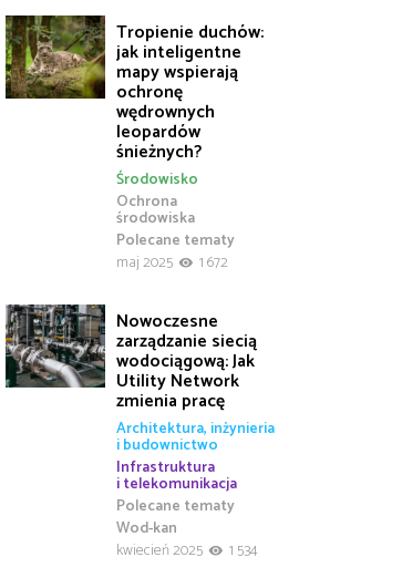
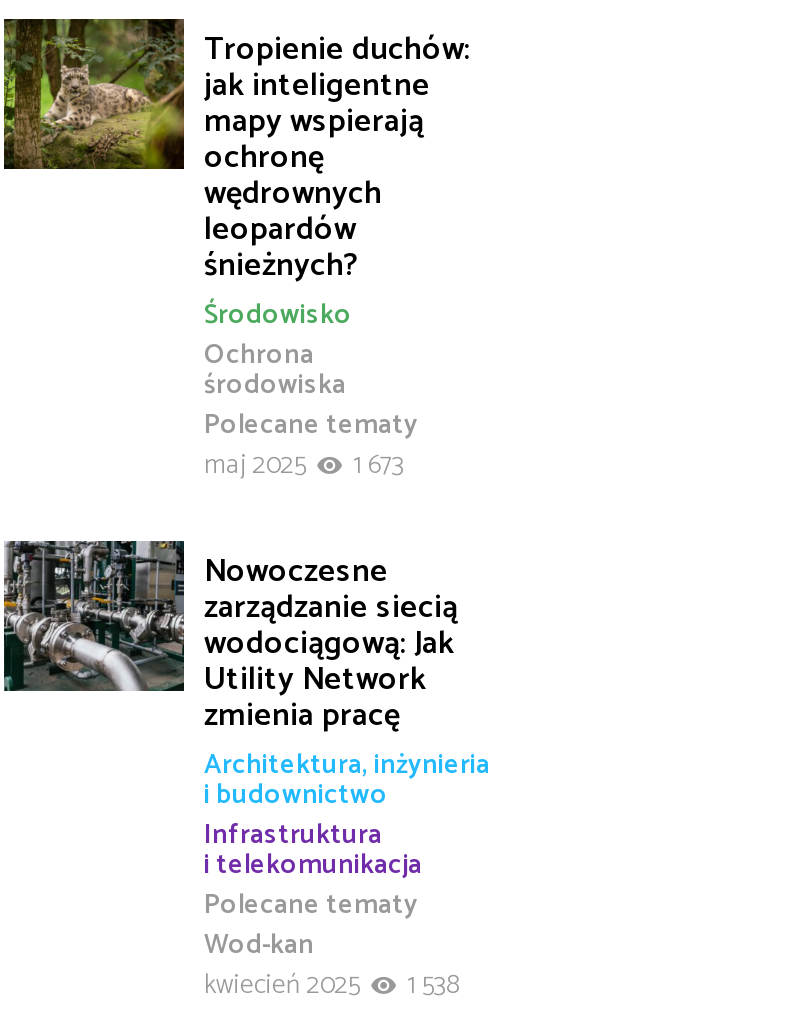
- maj 2025 1 672
+ maj 2025 1 673

- kwiecień 2025 1 534
+ kwiecień 2025 1 538
